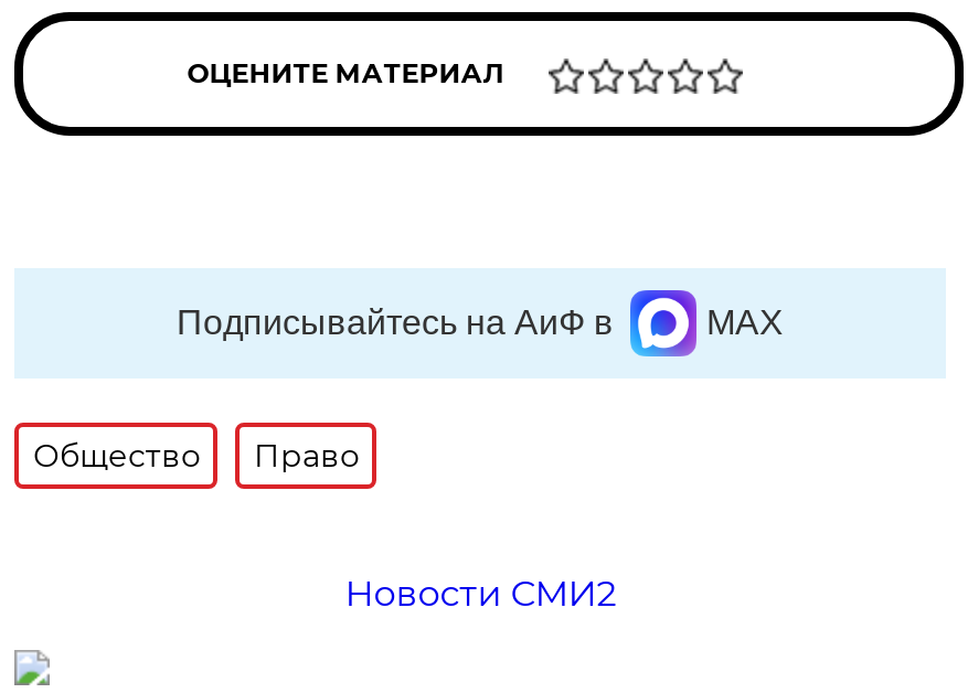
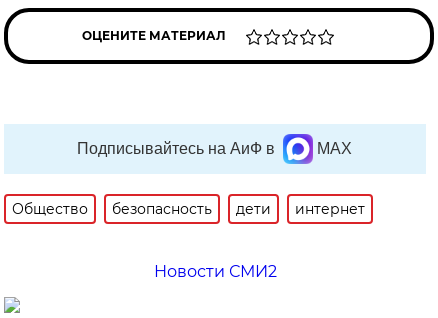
- Право
+ безопасность
+ дети
+ интернет
